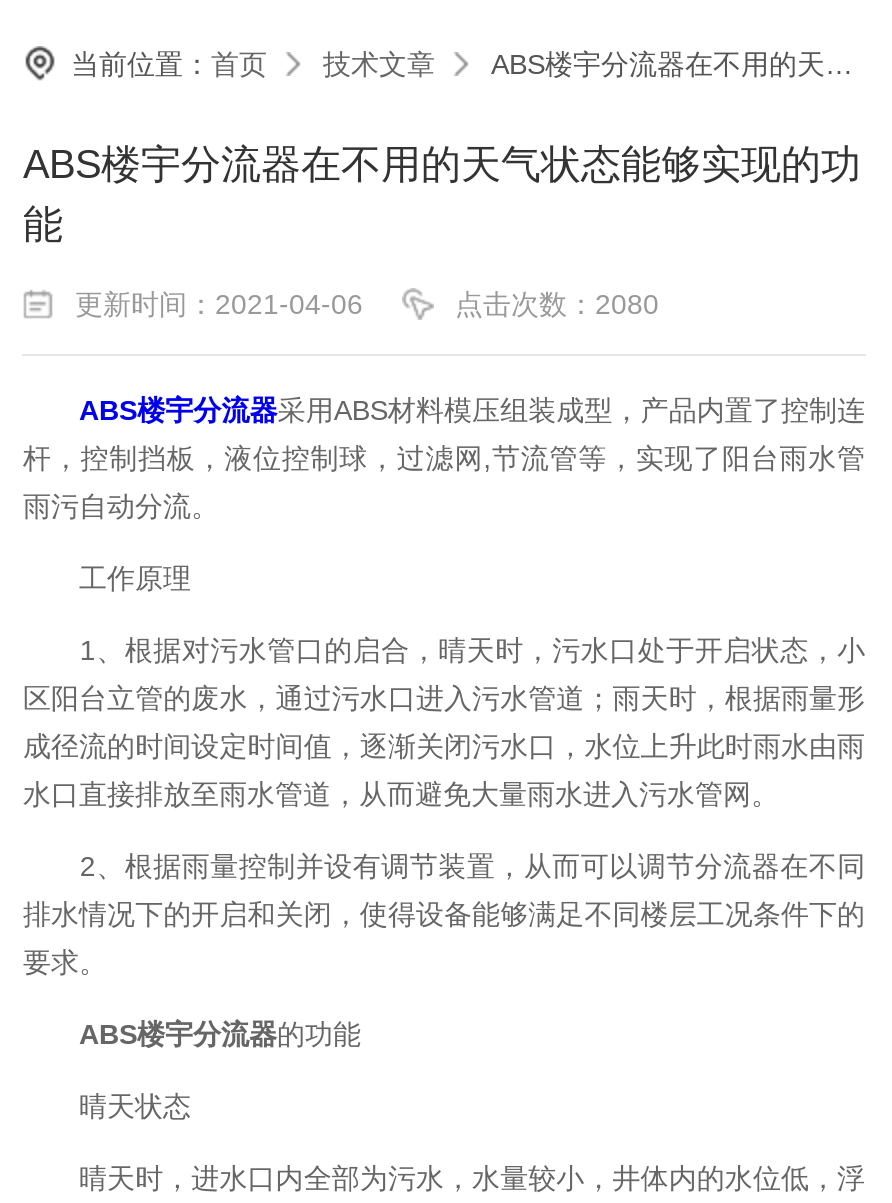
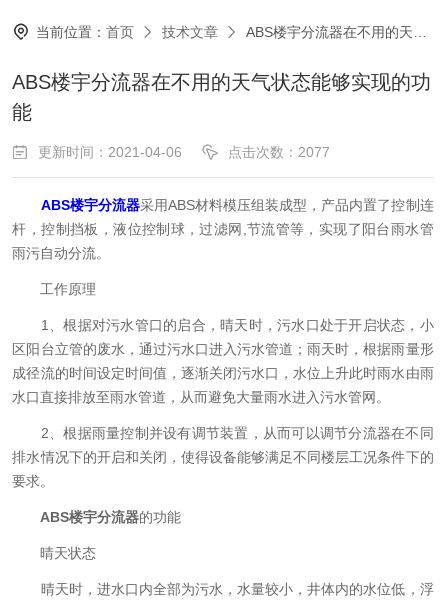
- 点击次数：2080
+ 点击次数：2077
